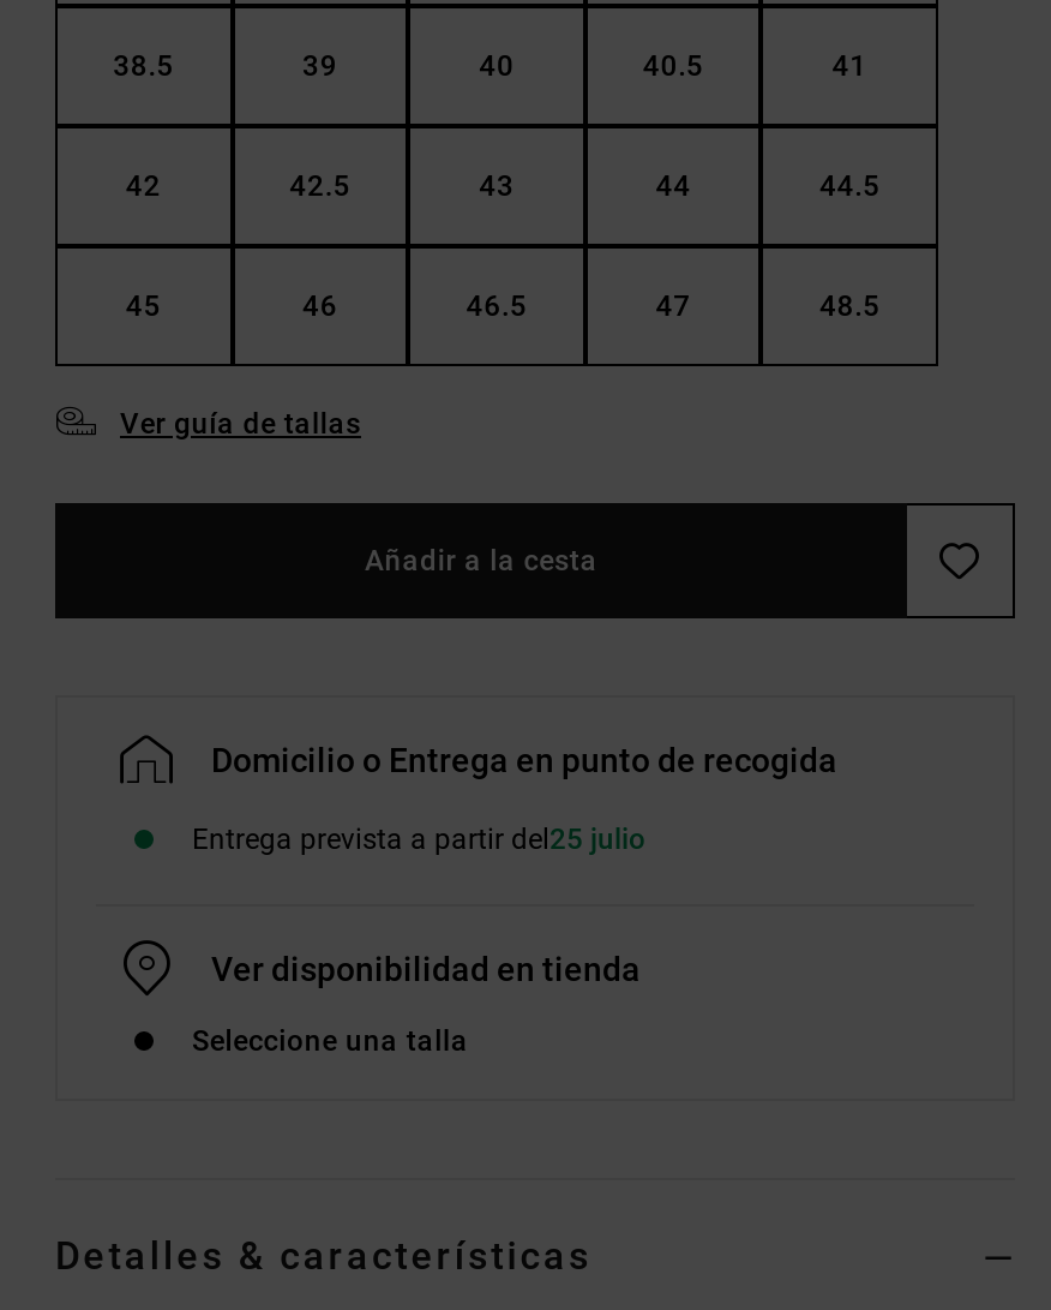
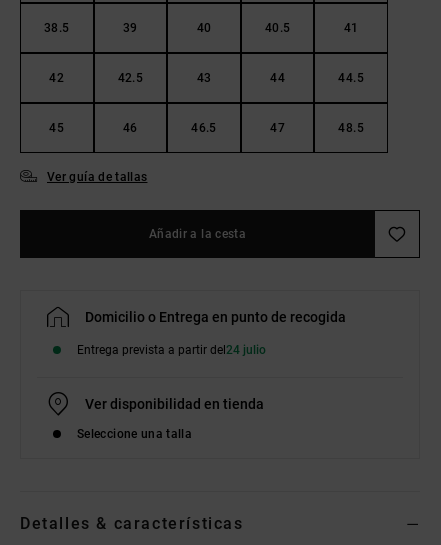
- Entrega prevista a partir del25 julio
+ Entrega prevista a partir del24 julio
